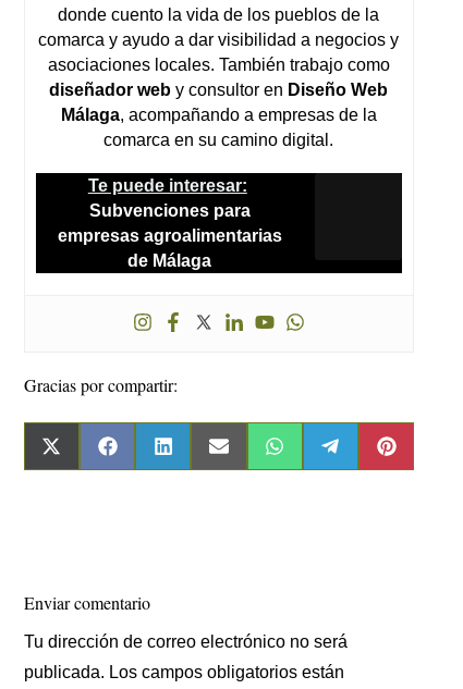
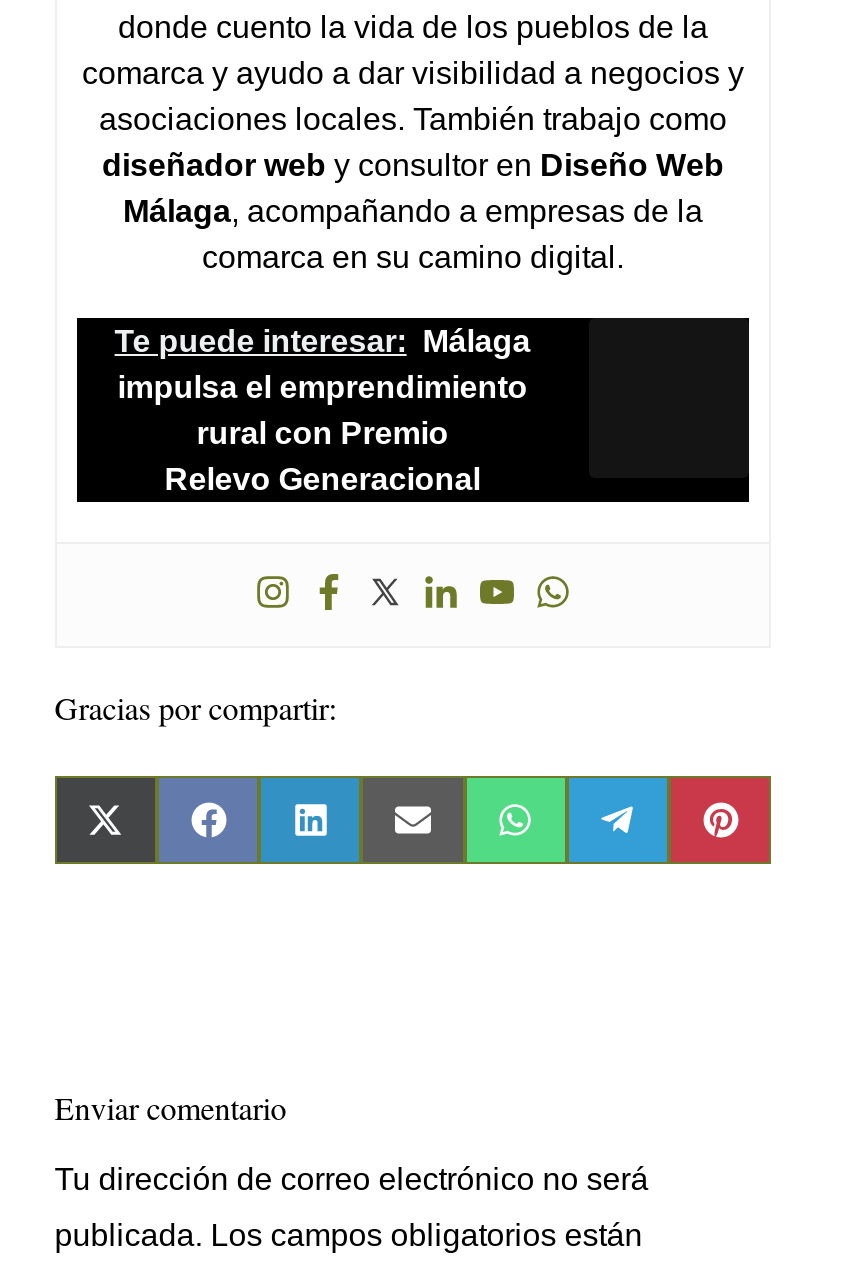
- Te puede interesar:
- Subvenciones para
- empresas agroalimentarias
- de Málaga
+ Te puede interesar: Málaga
+ impulsa el emprendimiento
+ rural con Premio
+ Relevo Generacional
